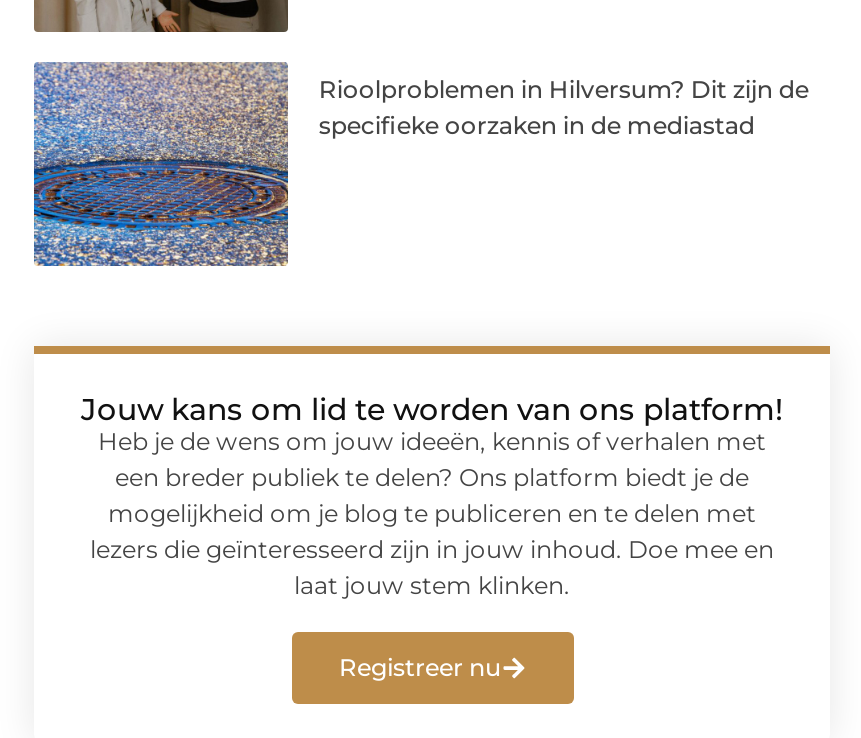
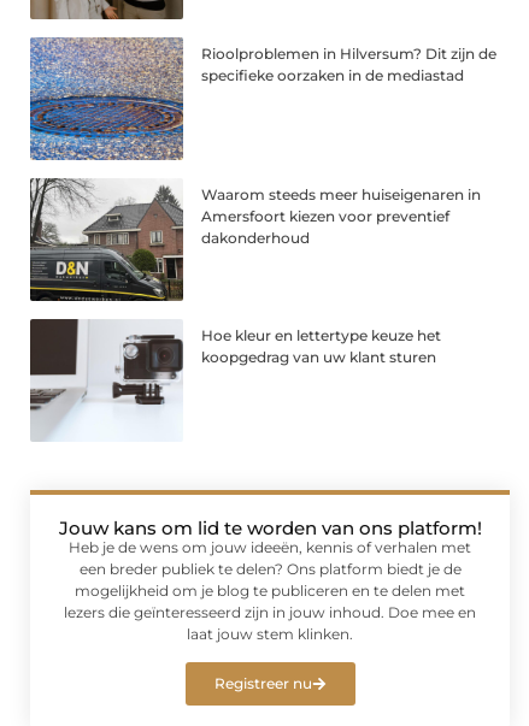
+ [image]
+ Waarom steeds meer huiseigenaren in
+ Amersfoort kiezen voor preventief
+ dakonderhoud

+ [image]
+ Hoe kleur en lettertype keuze het
+ koopgedrag van uw klant sturen
